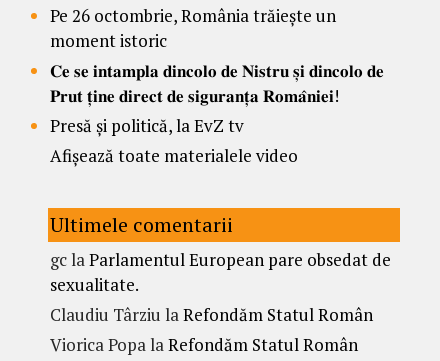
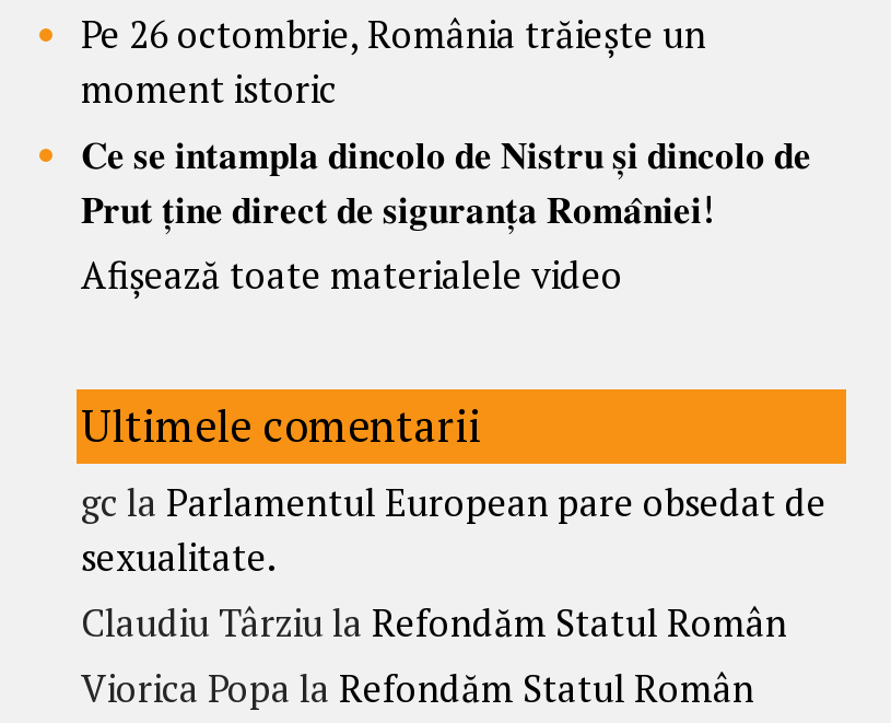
- Presă și politică, la EvZ tv
